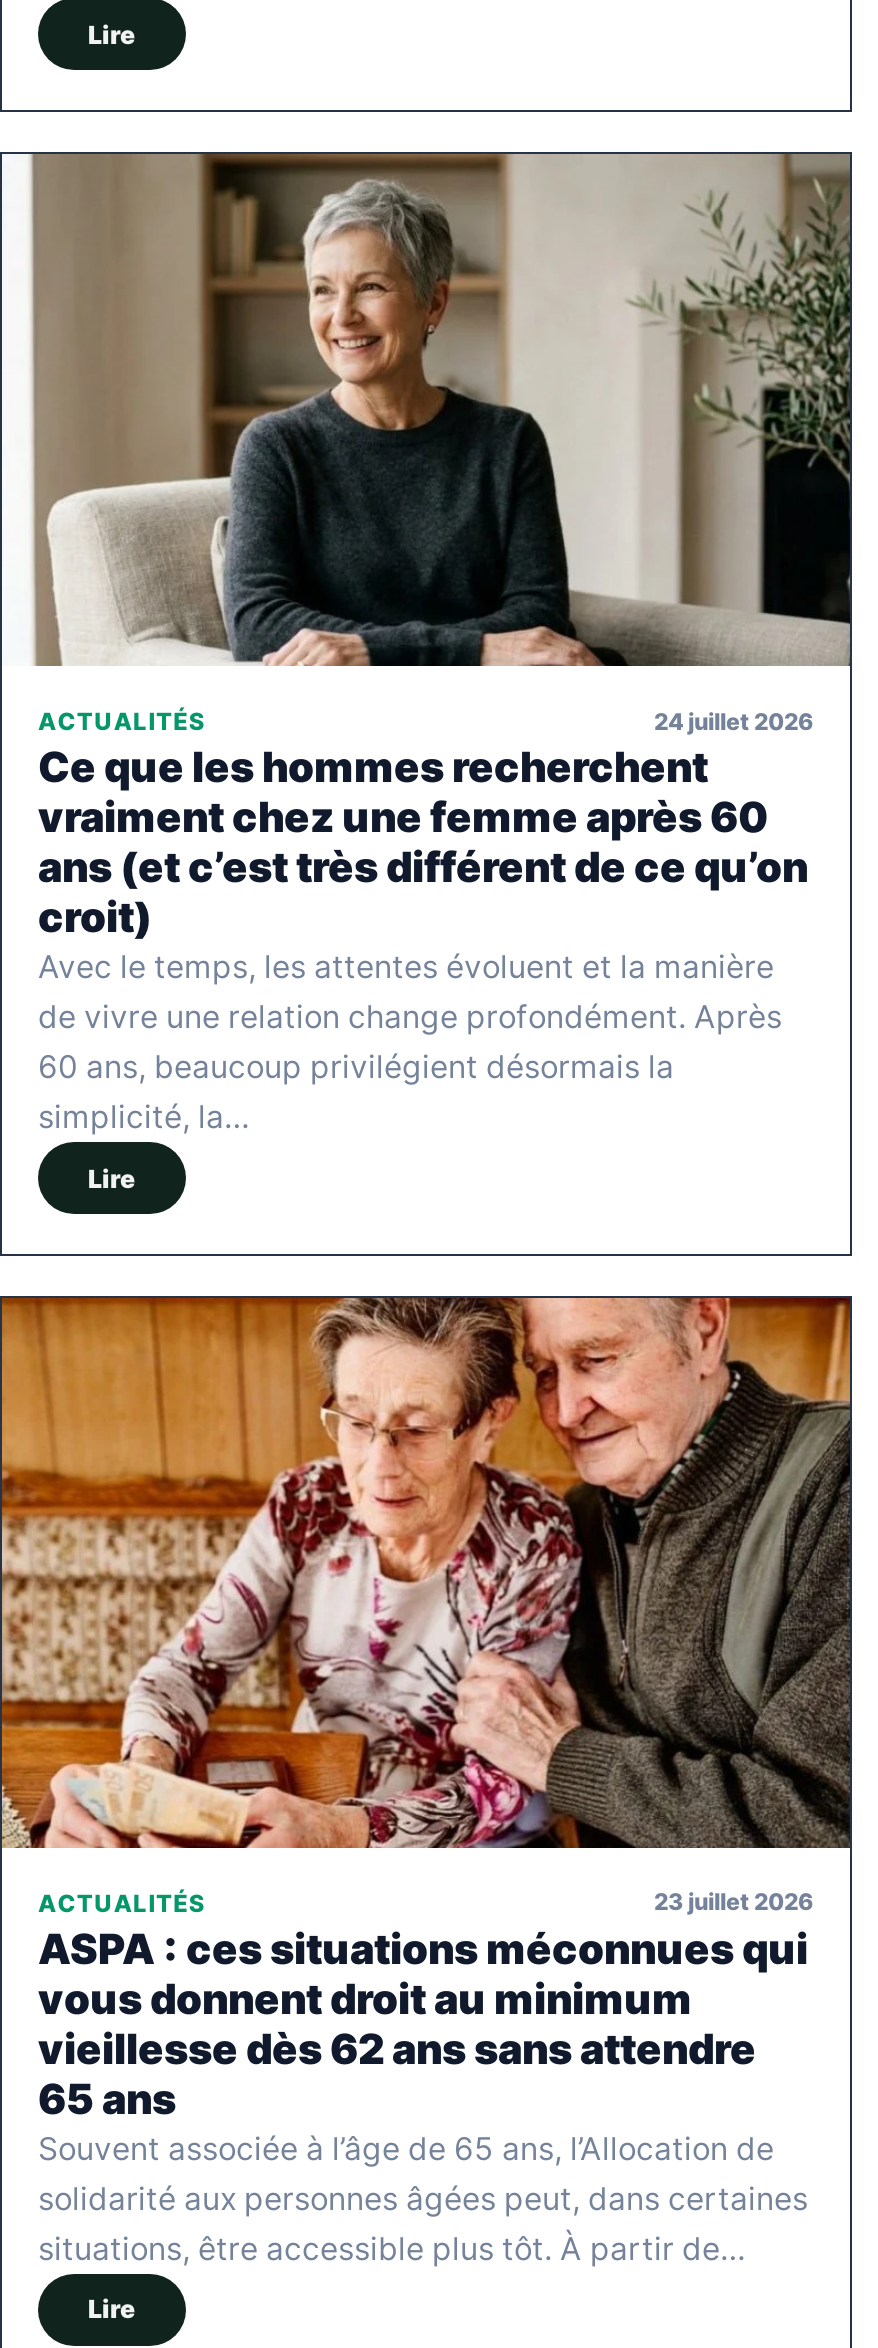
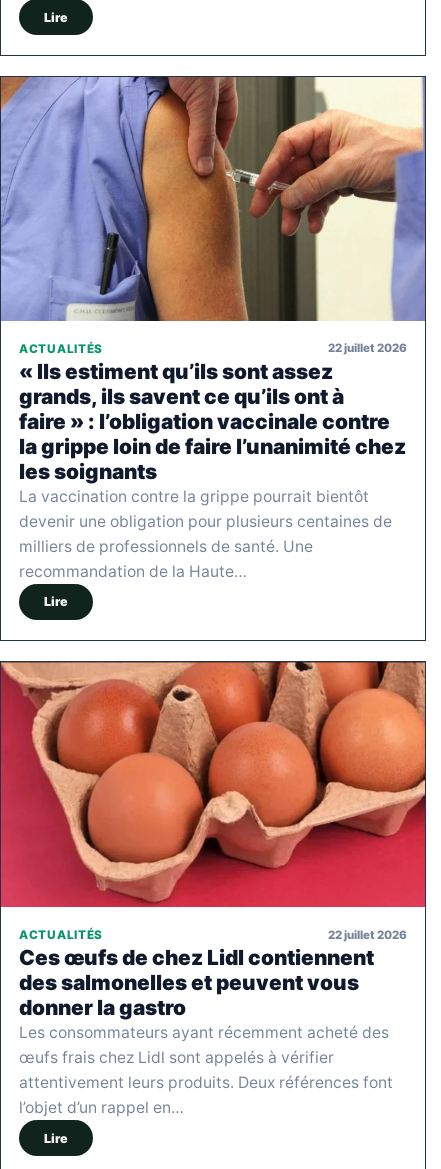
- [image]
- 24 juillet 2026
- Ce que les hommes recherchent
- vraiment chez une femme après 60
- ans (et c’est très différent de ce qu’on
- croit)
- Avec le temps, les attentes évoluent et la manière
- de vivre une relation change profondément. Après
- 60 ans, beaucoup privilégient désormais la
- simplicité, la…
+ [image]
+ 22 juillet 2026
+ « Ils estiment qu’ils sont assez
+ grands, ils savent ce qu’ils ont à
+ faire » : l’obligation vaccinale contre
+ la grippe loin de faire l’unanimité chez
+ les soignants
+ La vaccination contre la grippe pourrait bientôt
+ devenir une obligation pour plusieurs centaines de
+ milliers de professionnels de santé. Une
+ recommandation de la Haute…

- [image]
- 23 juillet 2026
- ASPA : ces situations méconnues qui
- vous donnent droit au minimum
- vieillesse dès 62 ans sans attendre
- 65 ans
- Souvent associée à l’âge de 65 ans, l’Allocation de
- solidarité aux personnes âgées peut, dans certaines
- situations, être accessible plus tôt. À partir de…
+ [image]
+ 22 juillet 2026
+ Ces œufs de chez Lidl contiennent
+ des salmonelles et peuvent vous
+ donner la gastro
+ Les consommateurs ayant récemment acheté des
+ œufs frais chez Lidl sont appelés à vérifier
+ attentivement leurs produits. Deux références font
+ l’objet d’un rappel en…
